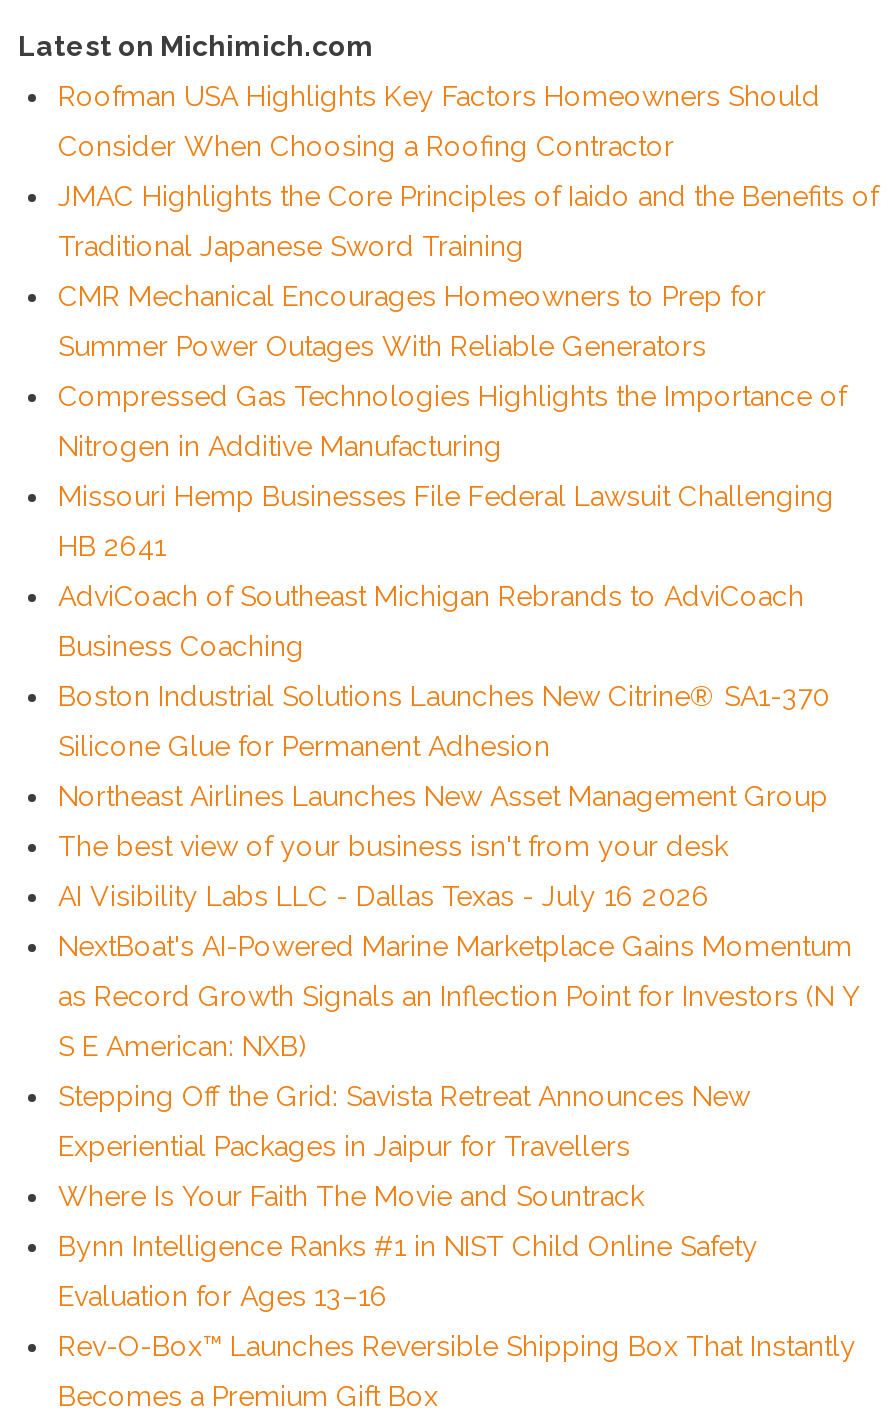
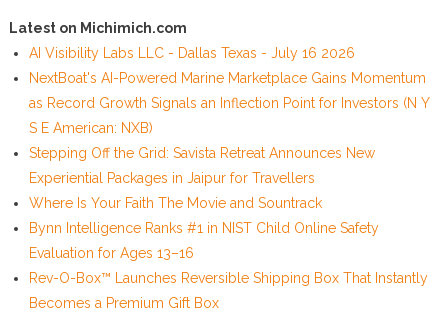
- Roofman USA Highlights Key Factors Homeowners Should
- Consider When Choosing a Roofing Contractor
- JMAC Highlights the Core Principles of Iaido and the Benefits of
- Traditional Japanese Sword Training
- CMR Mechanical Encourages Homeowners to Prep for
- Summer Power Outages With Reliable Generators
- Compressed Gas Technologies Highlights the Importance of
- Nitrogen in Additive Manufacturing
- Missouri Hemp Businesses File Federal Lawsuit Challenging
- HB 2641
- AdviCoach of Southeast Michigan Rebrands to AdviCoach
- Business Coaching
- Boston Industrial Solutions Launches New Citrine® SA1-370
- Silicone Glue for Permanent Adhesion
- Northeast Airlines Launches New Asset Management Group
- The best view of your business isn't from your desk
